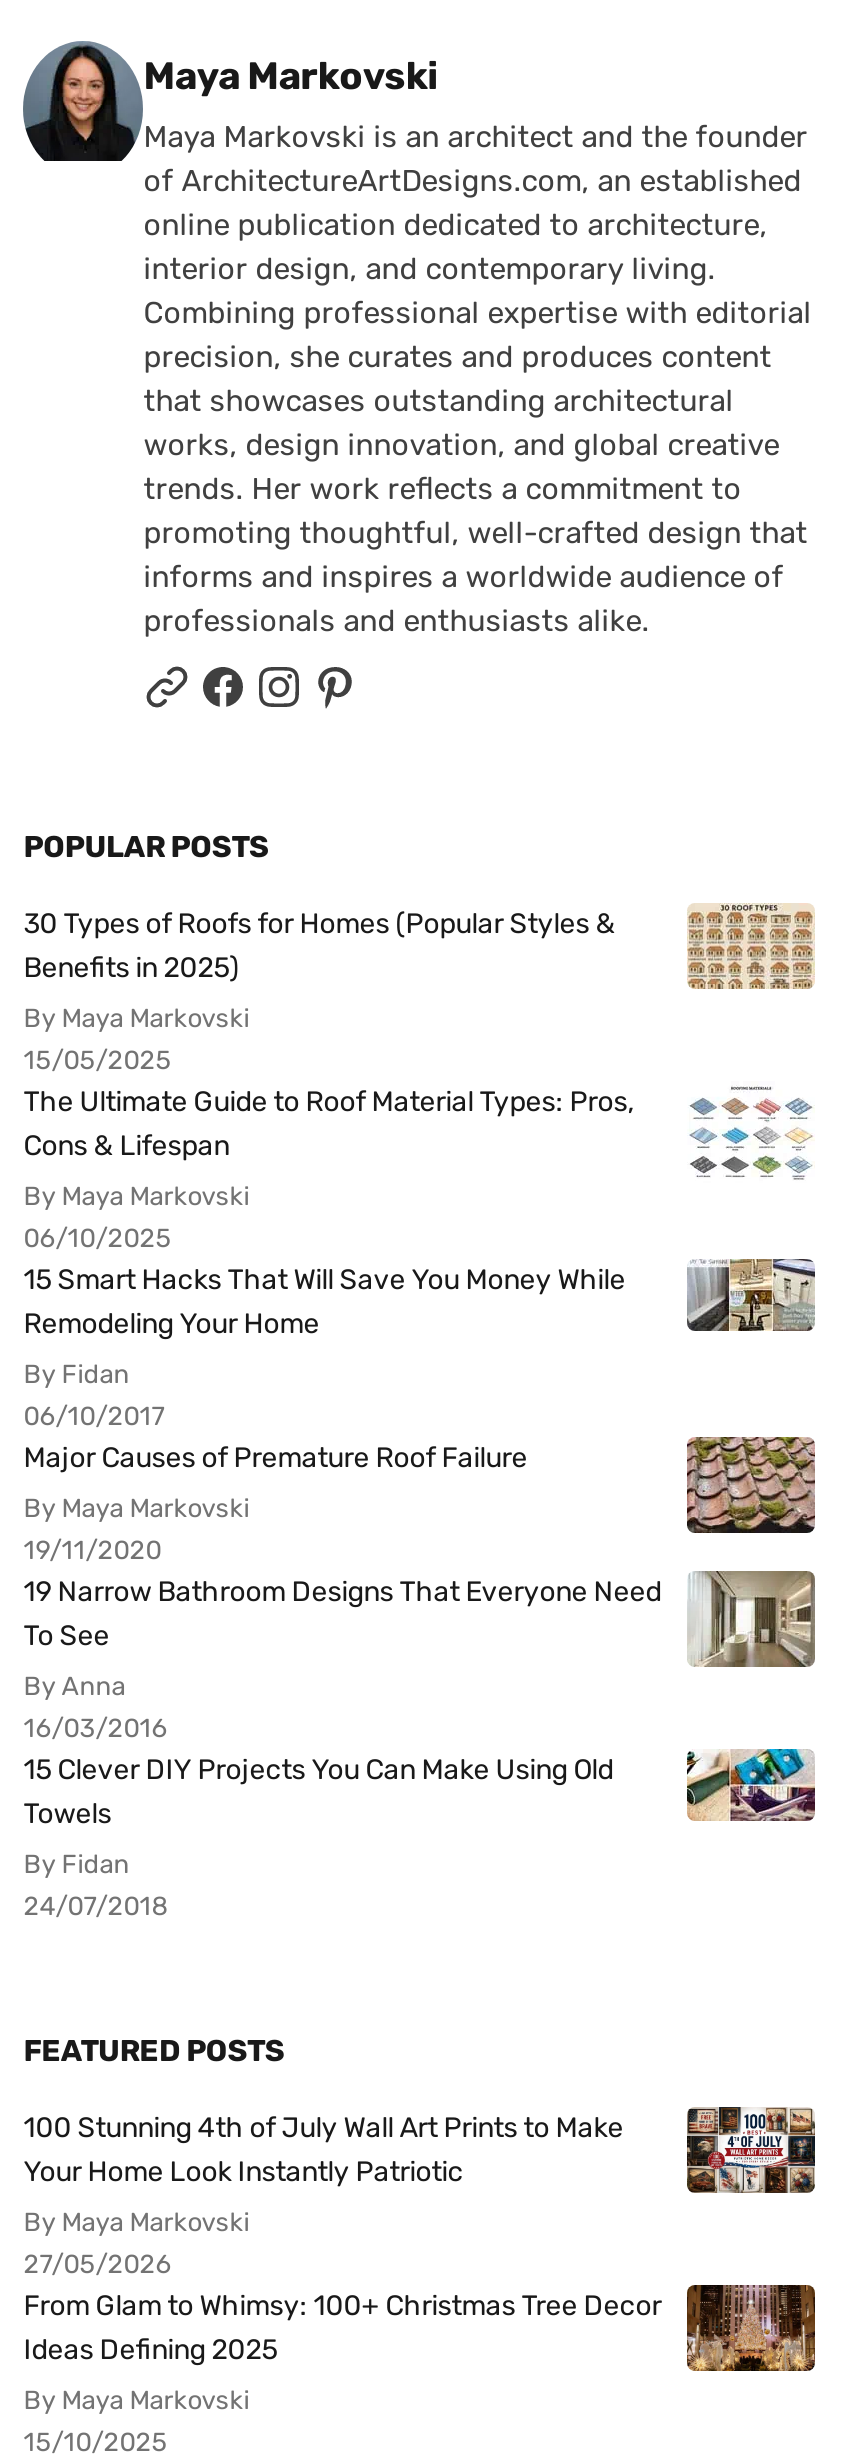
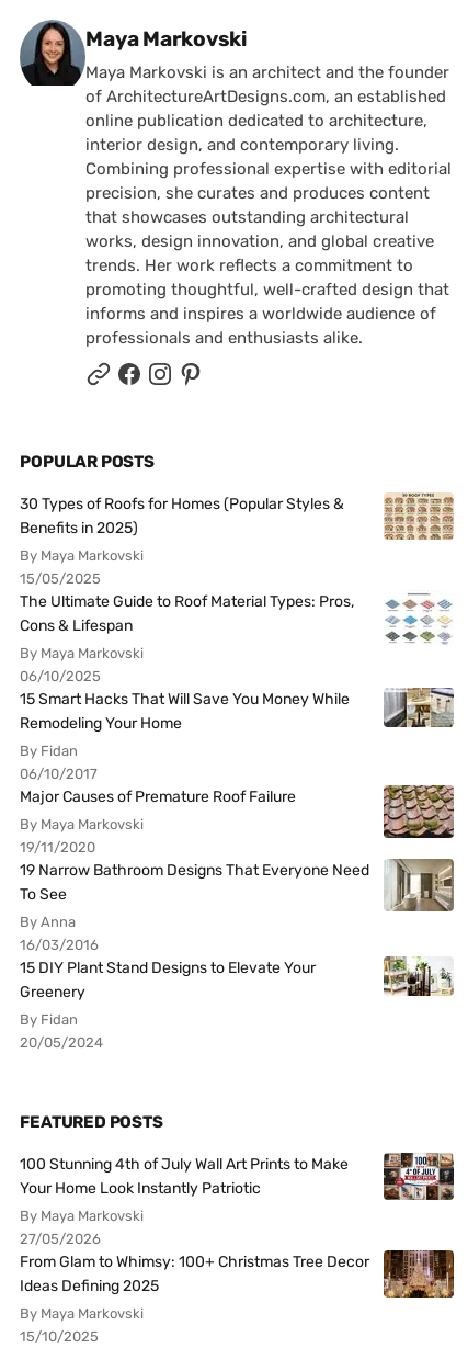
- 15 Clever DIY Projects You Can Make Using Old
- Towels
+ 15 DIY Plant Stand Designs to Elevate Your
+ Greenery

- [image]
+ [image]

- 24/07/2018
+ 20/05/2024
